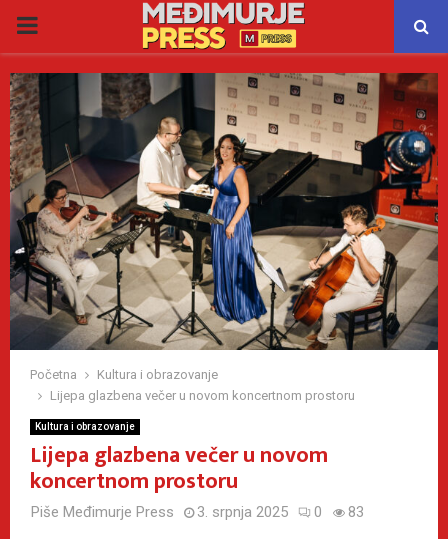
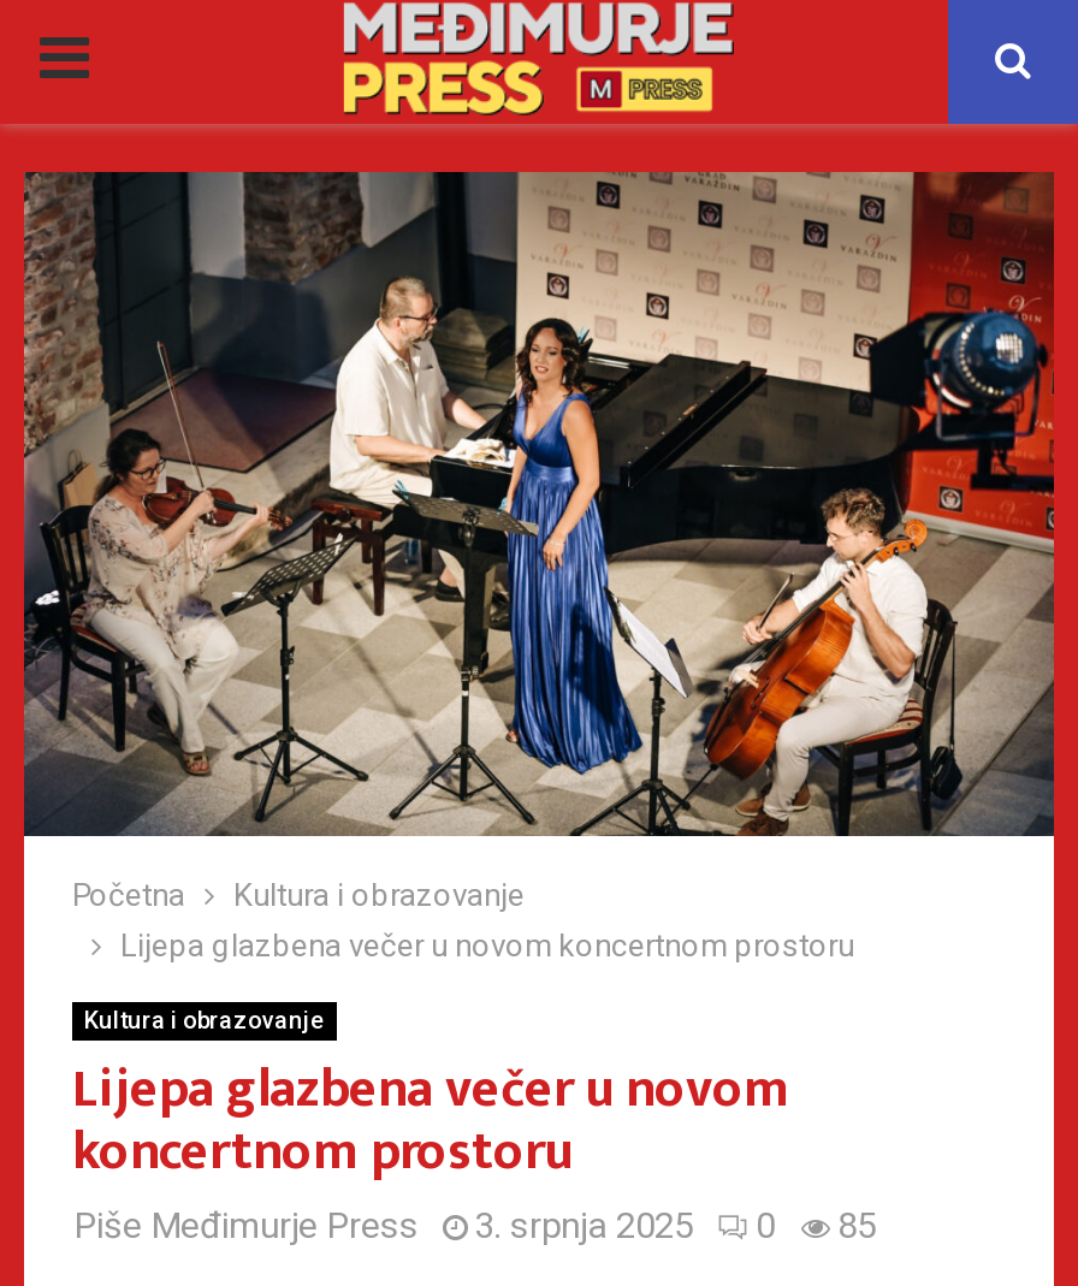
- Piše Međimurje Press 3. srpnja 2025 0 83
+ Piše Međimurje Press 3. srpnja 2025 0 85
